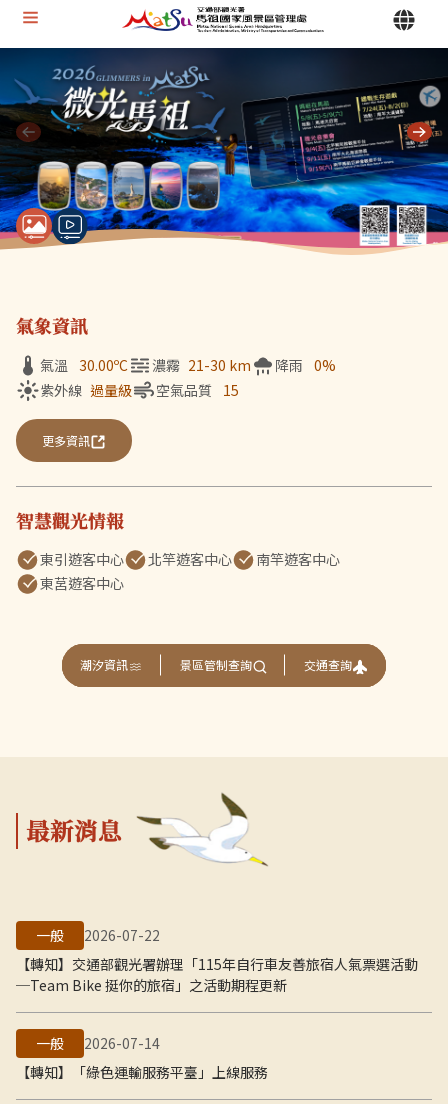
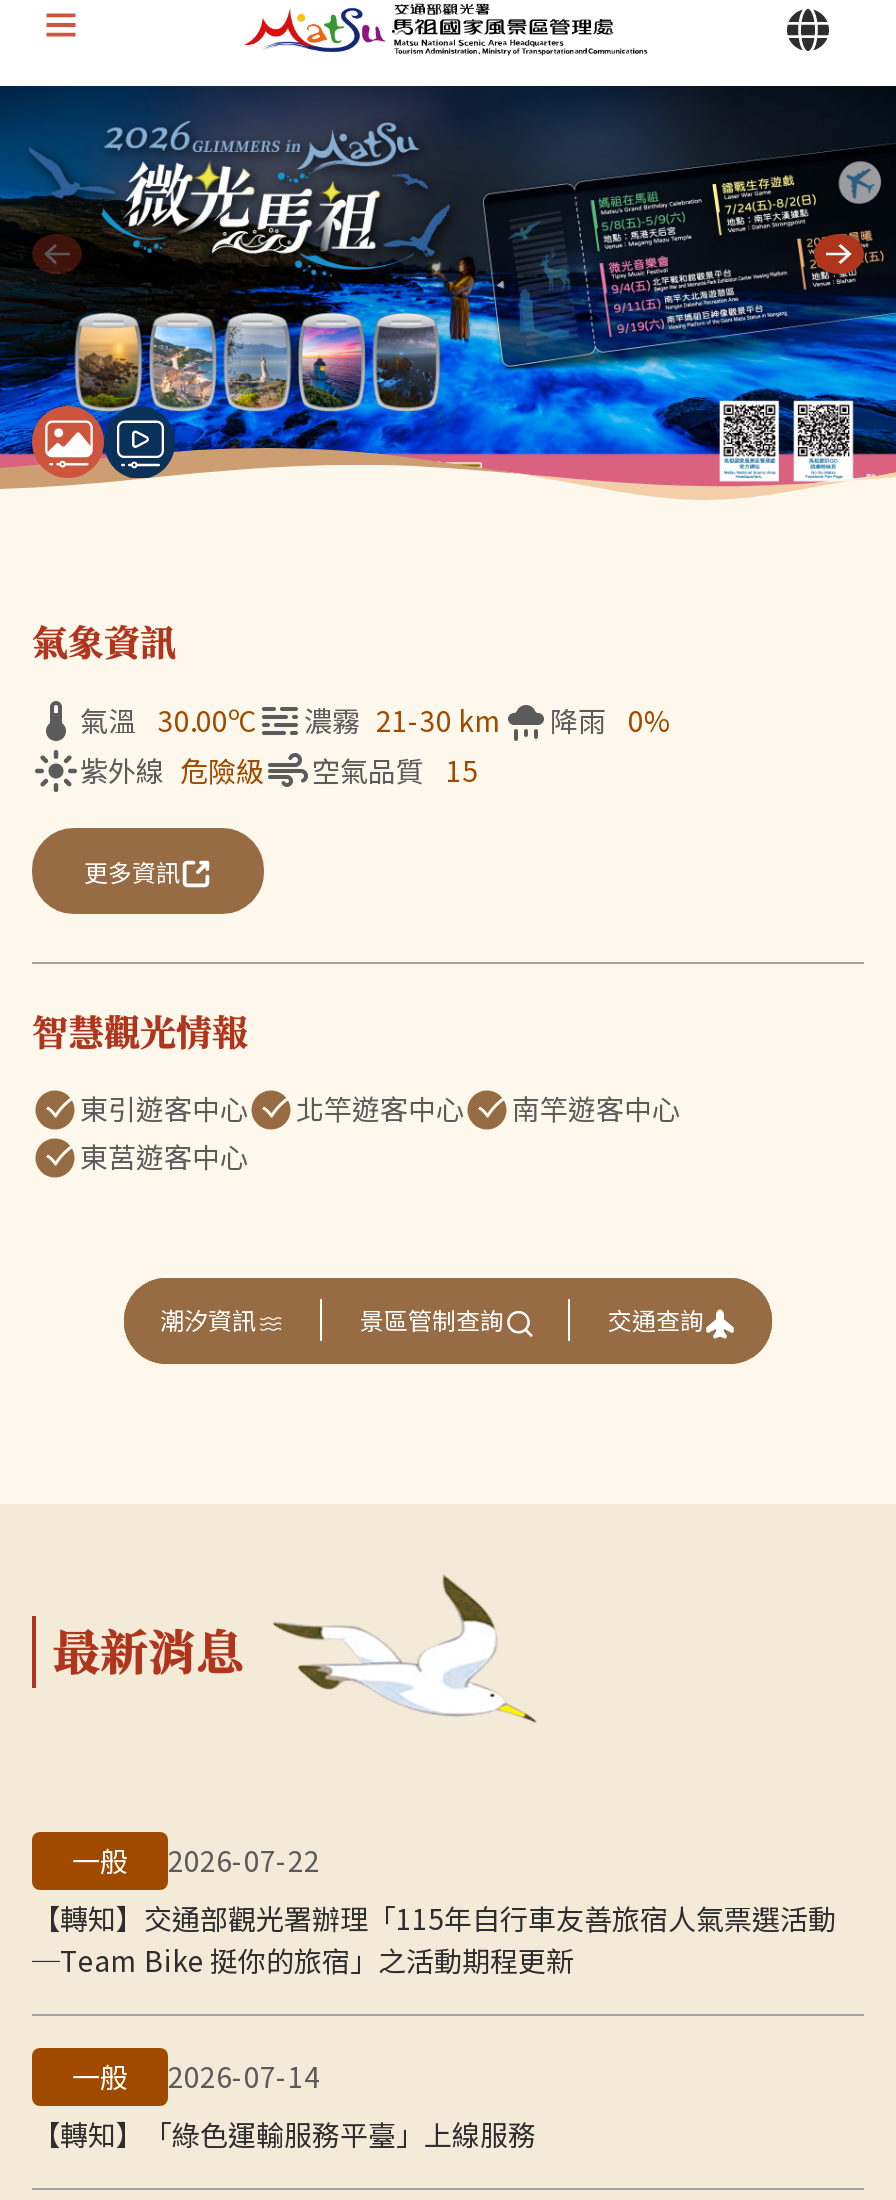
- 紫外線 過量級
+ 紫外線 危險級
